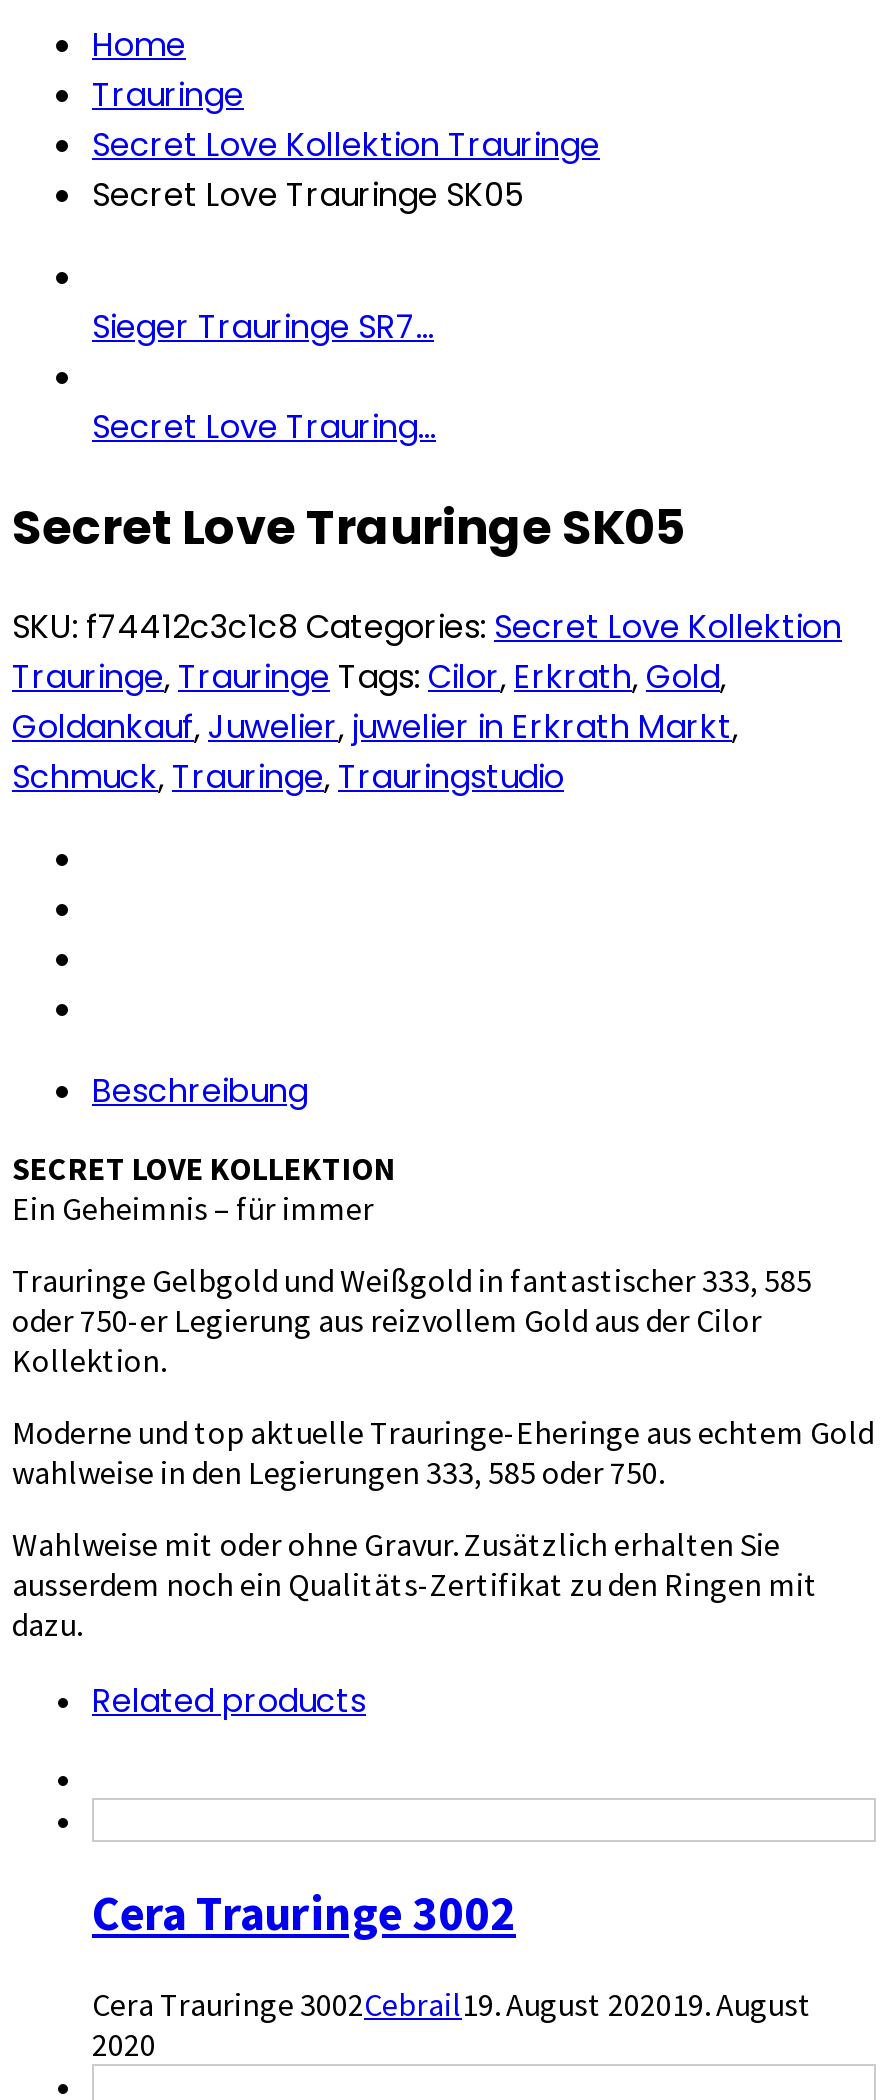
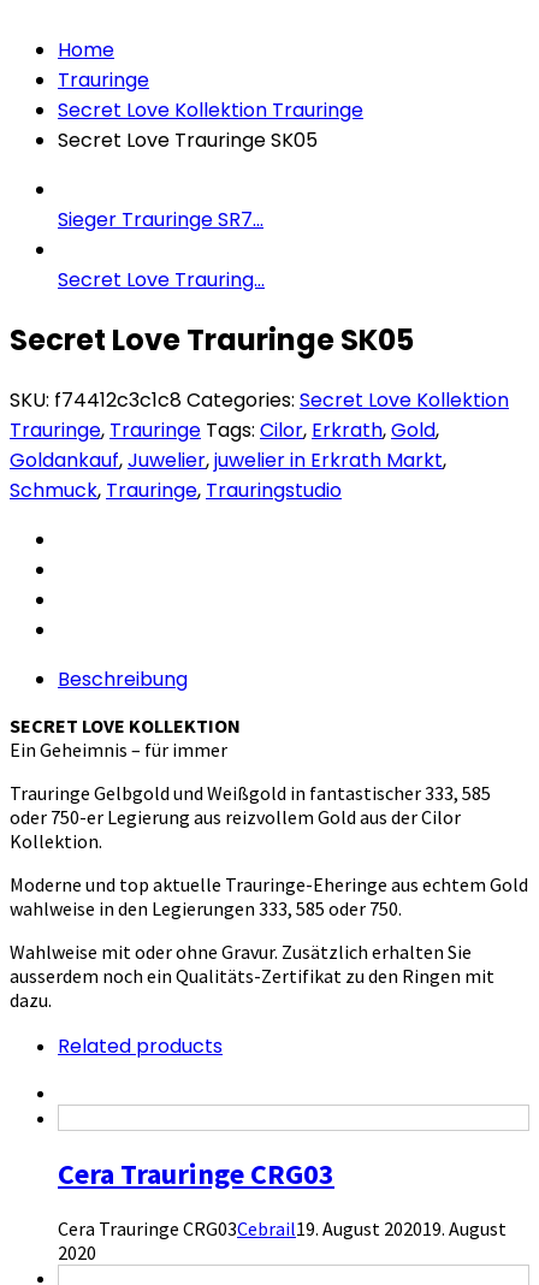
- Cera Trauringe 3002
+ Cera Trauringe CRG03

- Cera Trauringe 3002Cebrail 19. August 202019. August
+ Cera Trauringe CRG03Cebrail 19. August 202019. August
